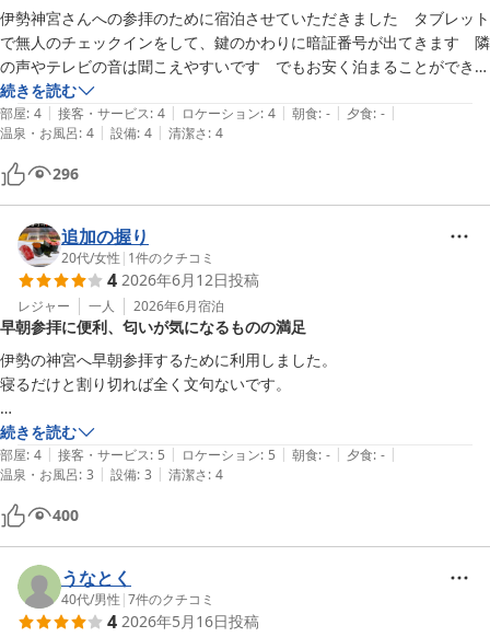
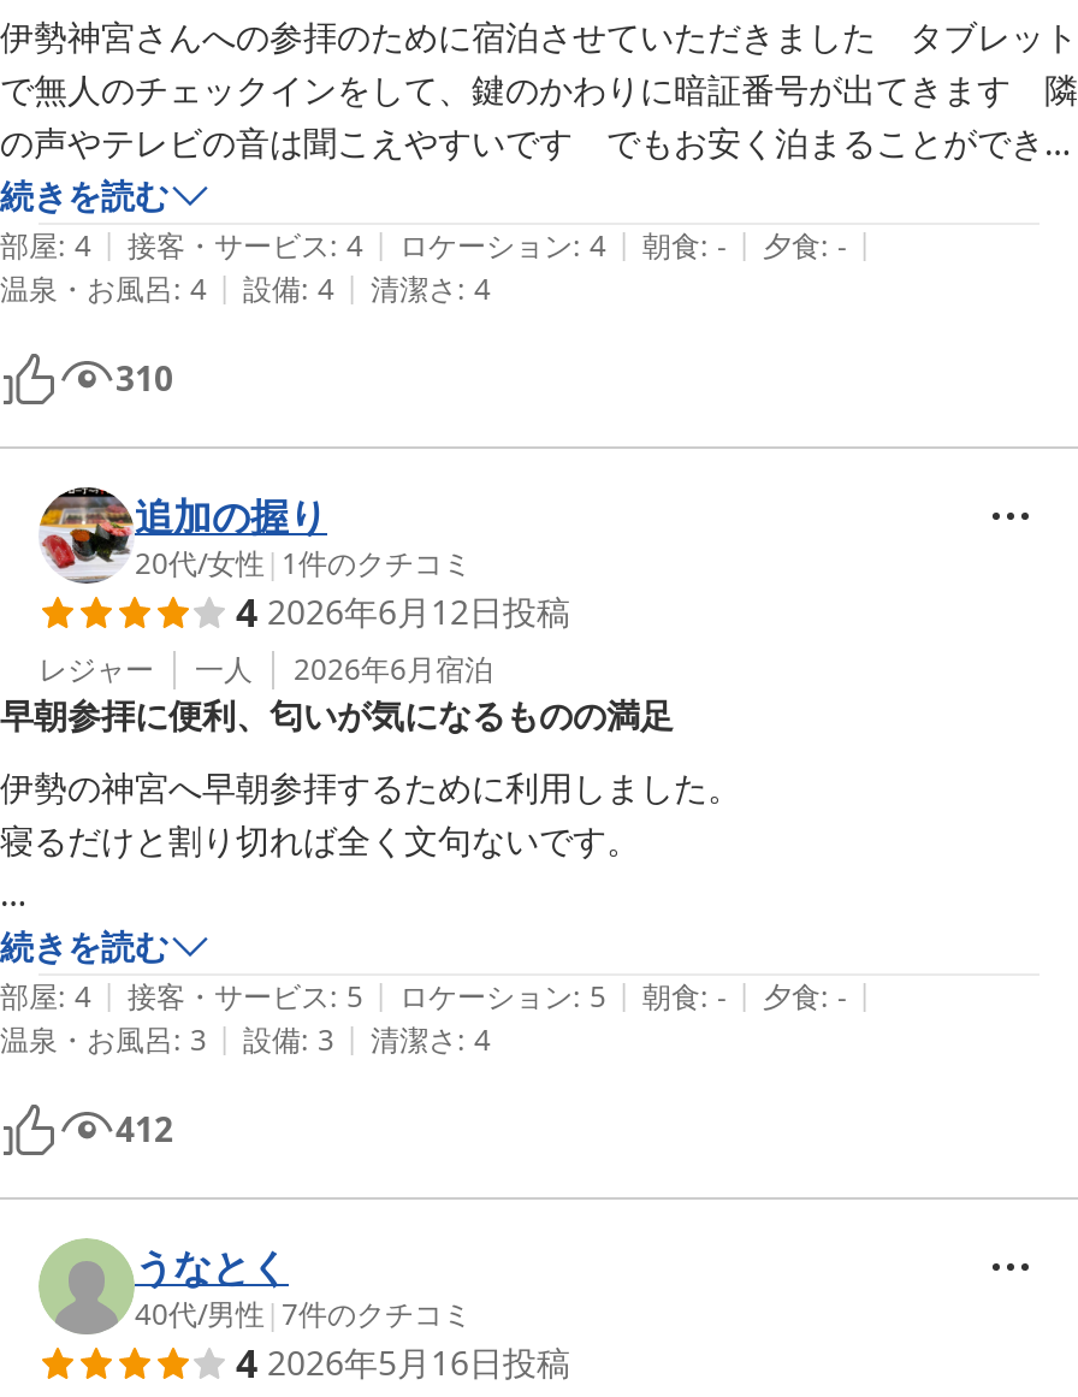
- 296
+ 310

- 400
+ 412
